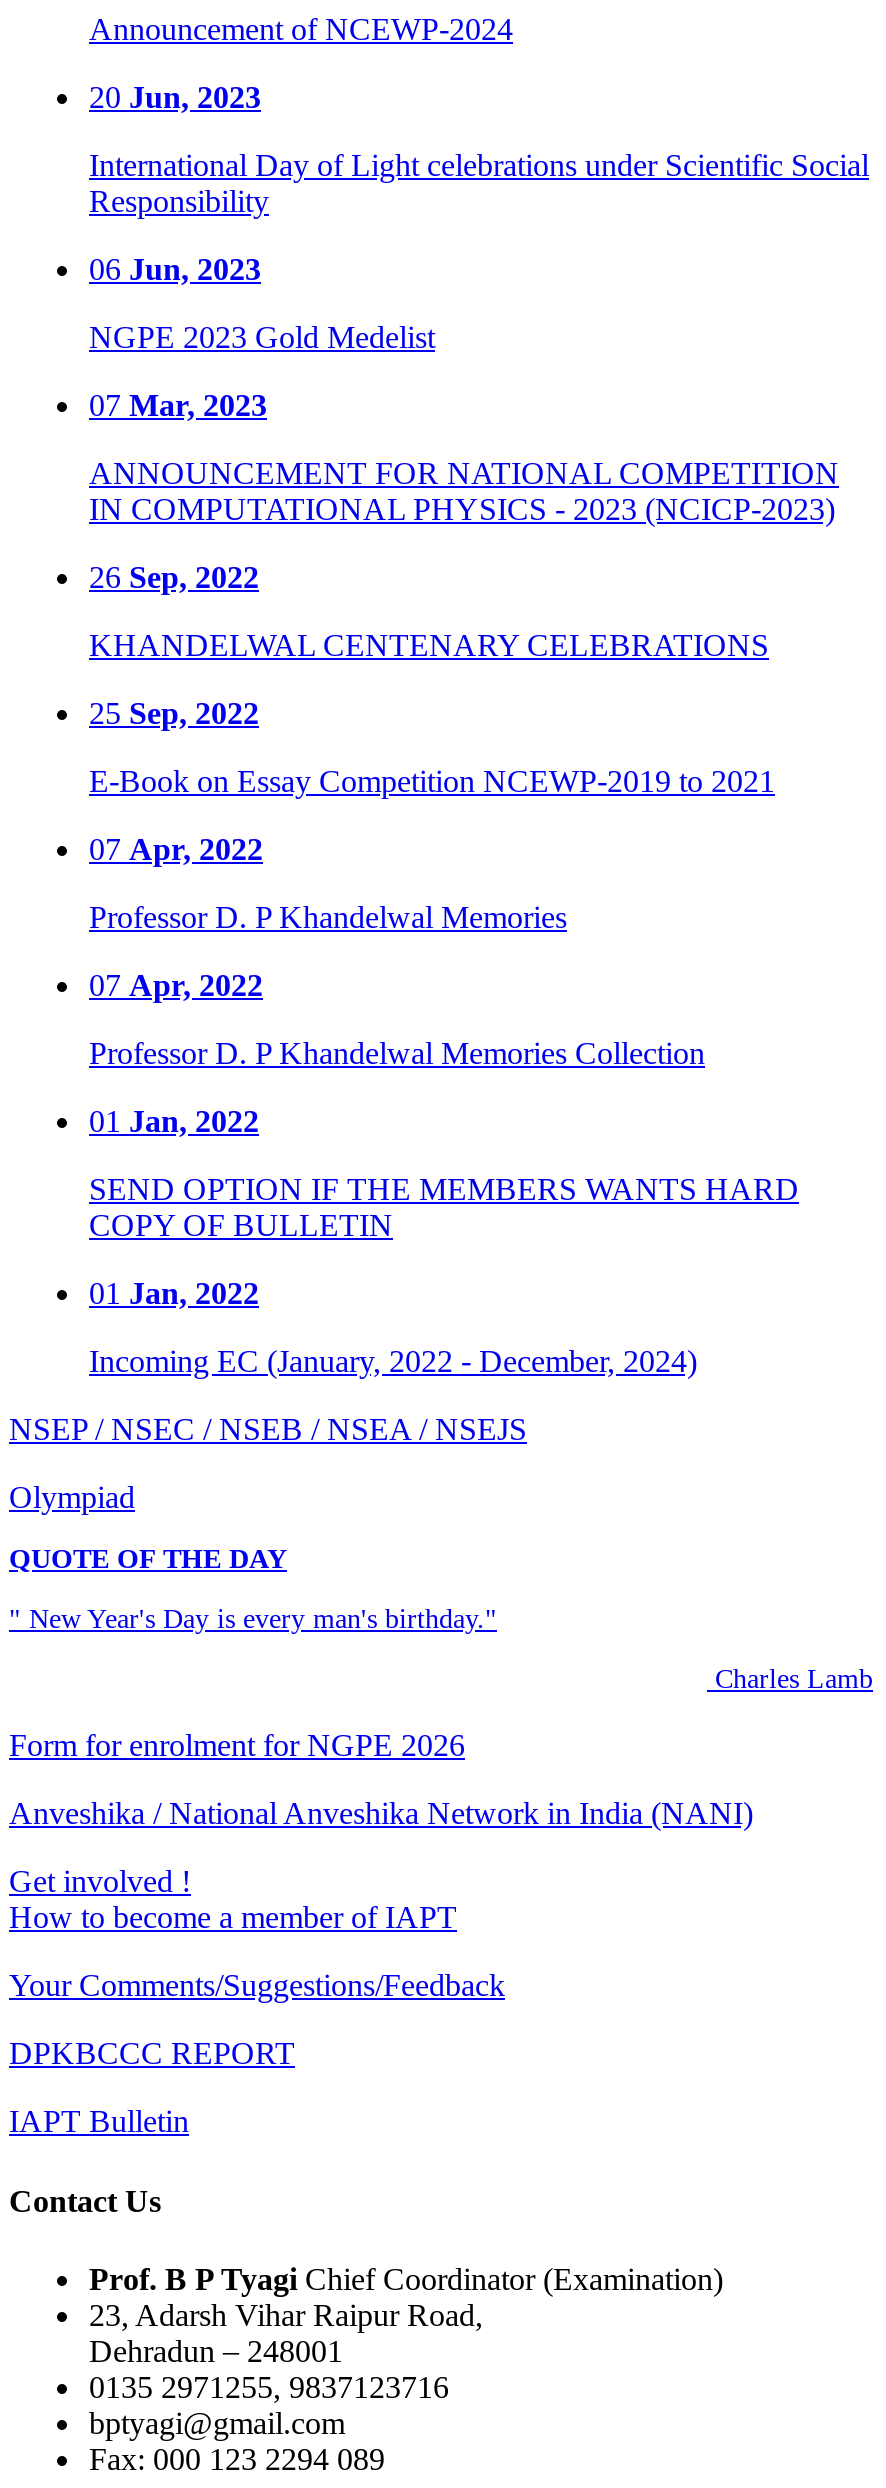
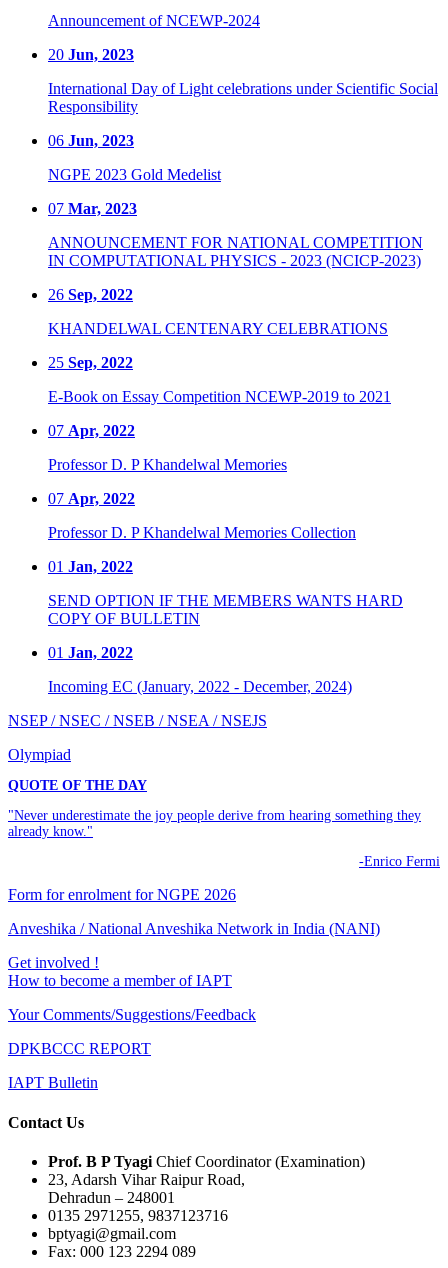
- " New Year's Day is every man's birthday."
+ "Never underestimate the joy people derive from hearing something they
+ already know."

- Charles Lamb
+ -Enrico Fermi
